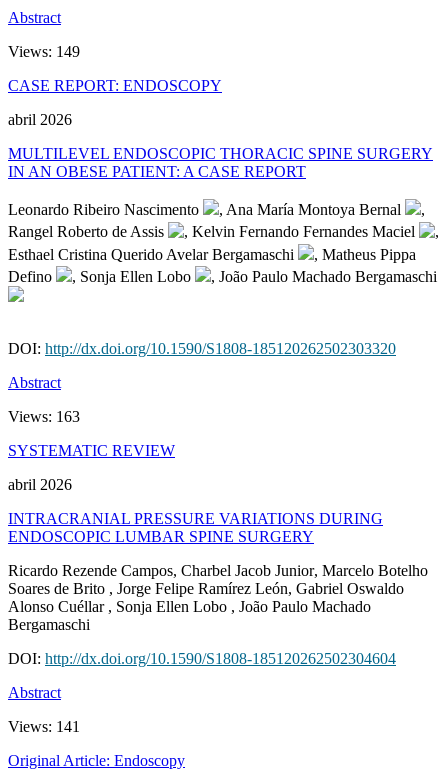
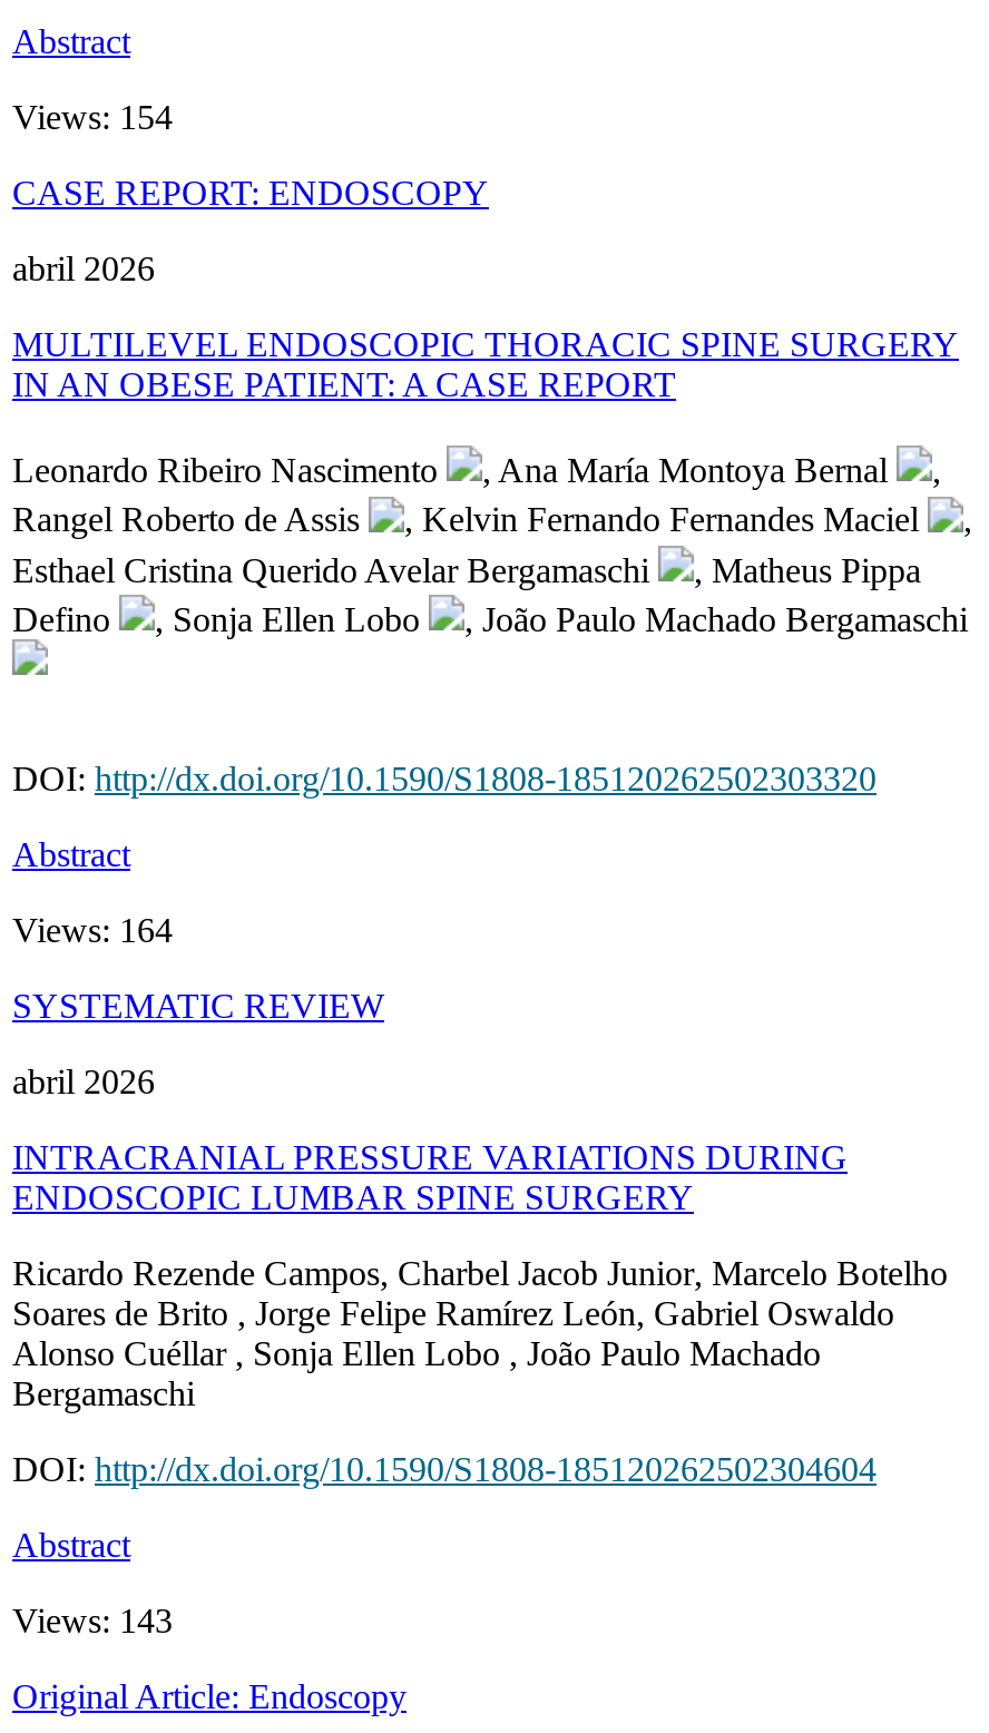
- Views: 149
+ Views: 154

- Views: 163
+ Views: 164

- Views: 141
+ Views: 143
